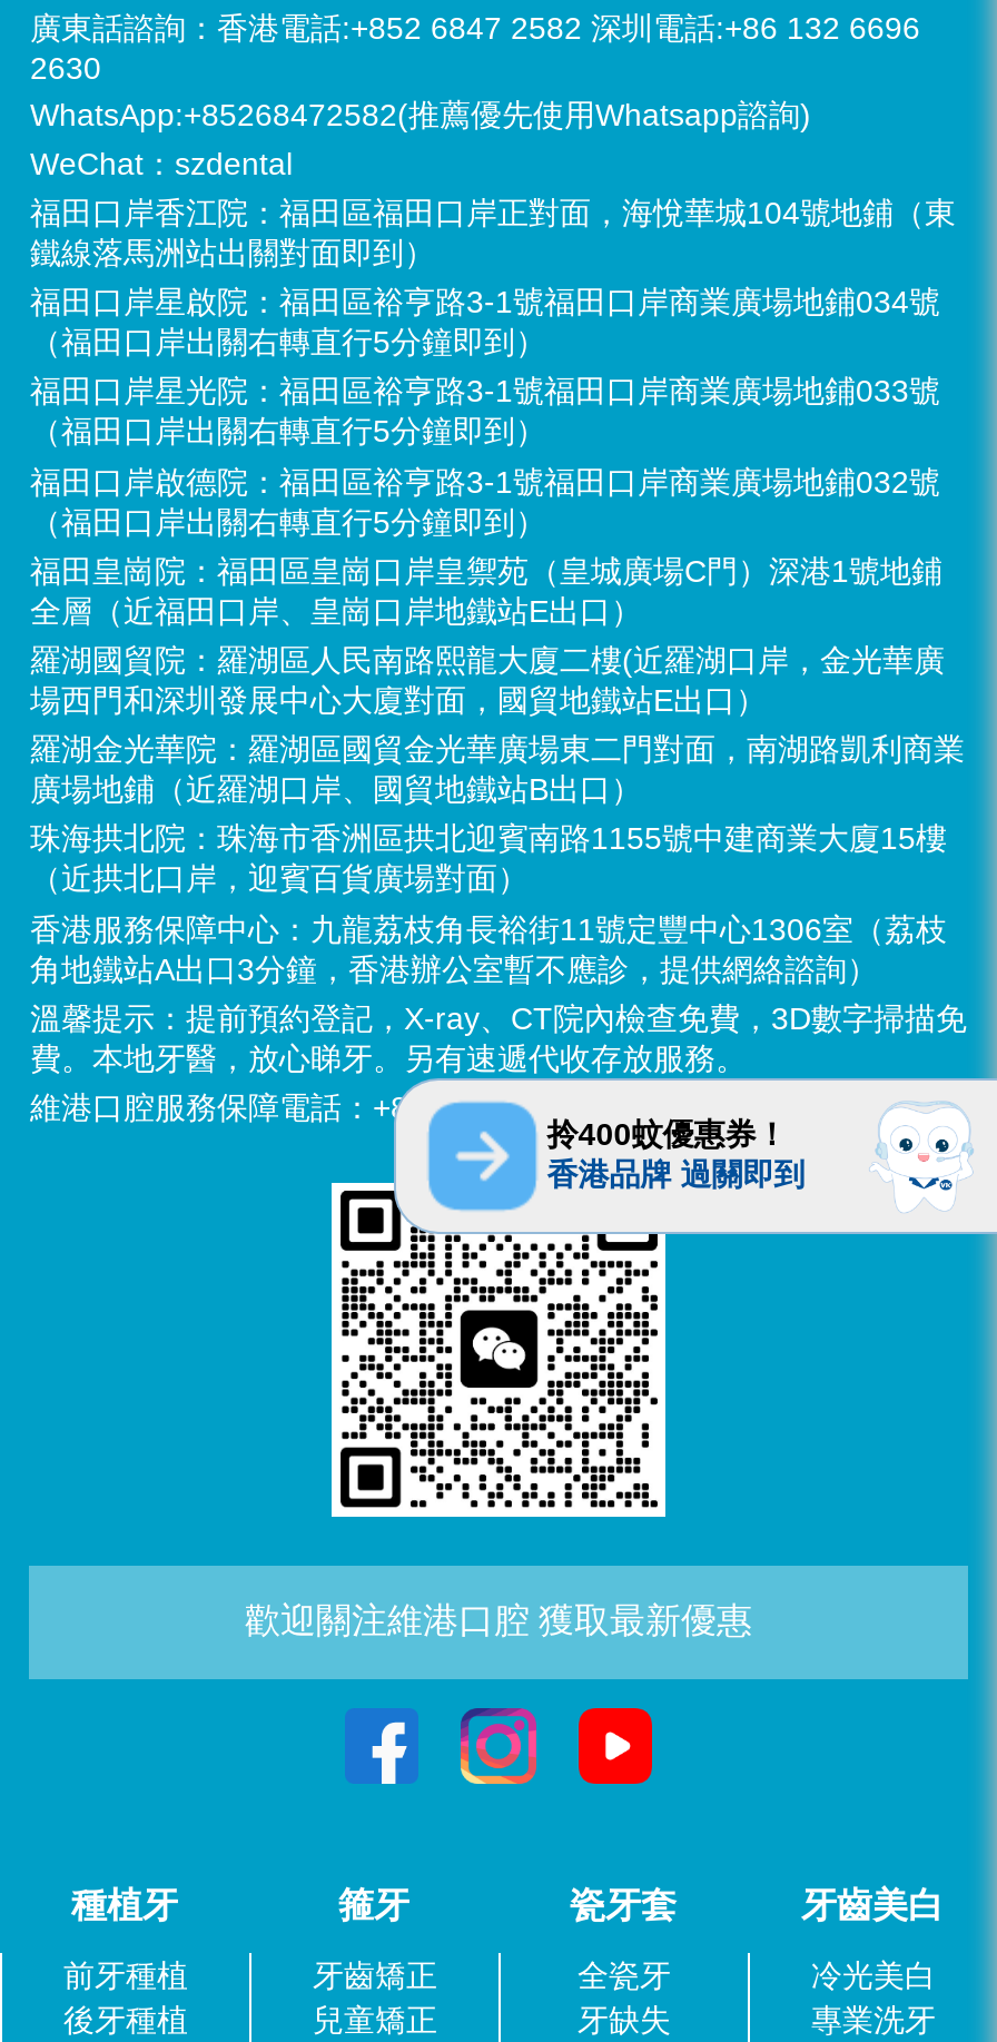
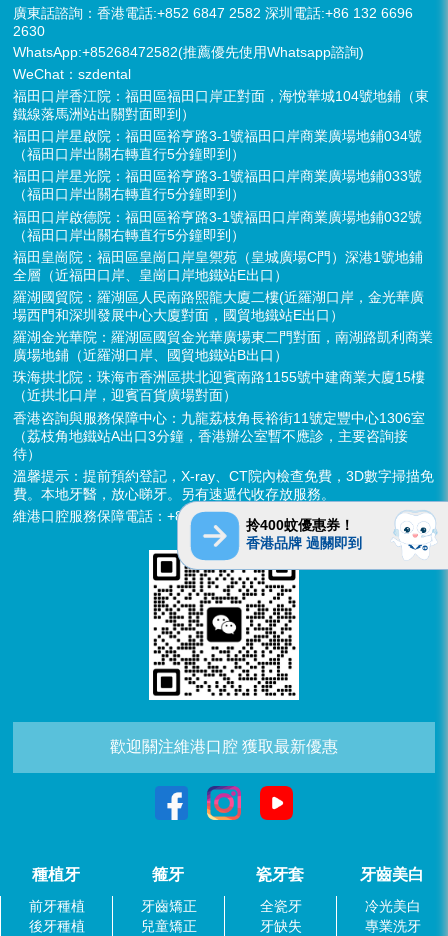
- 香港服務保障中心：九龍荔枝角長裕街11號定豐中心1306室（荔枝
- 角地鐵站A出口3分鐘，香港辦公室暫不應診，提供網絡諮詢）
+ 香港咨詢與服務保障中心：九龍荔枝角長裕街11號定豐中心1306室
+ （荔枝角地鐵站A出口3分鐘，香港辦公室暫不應診，主要咨詢接
+ 待）
